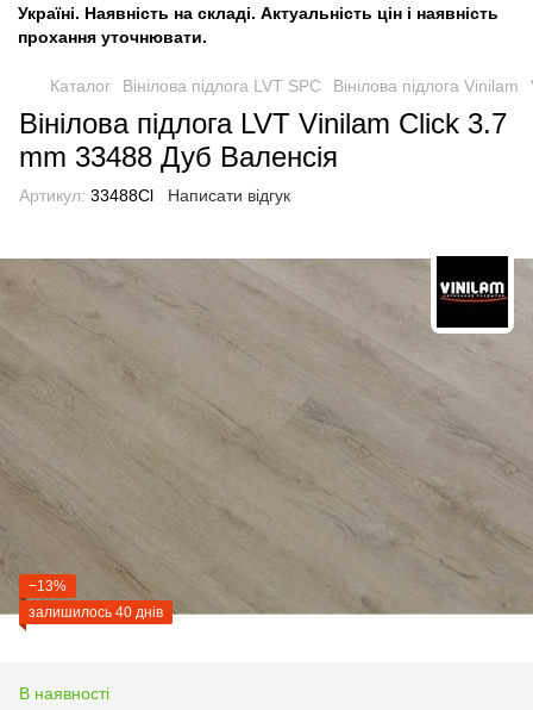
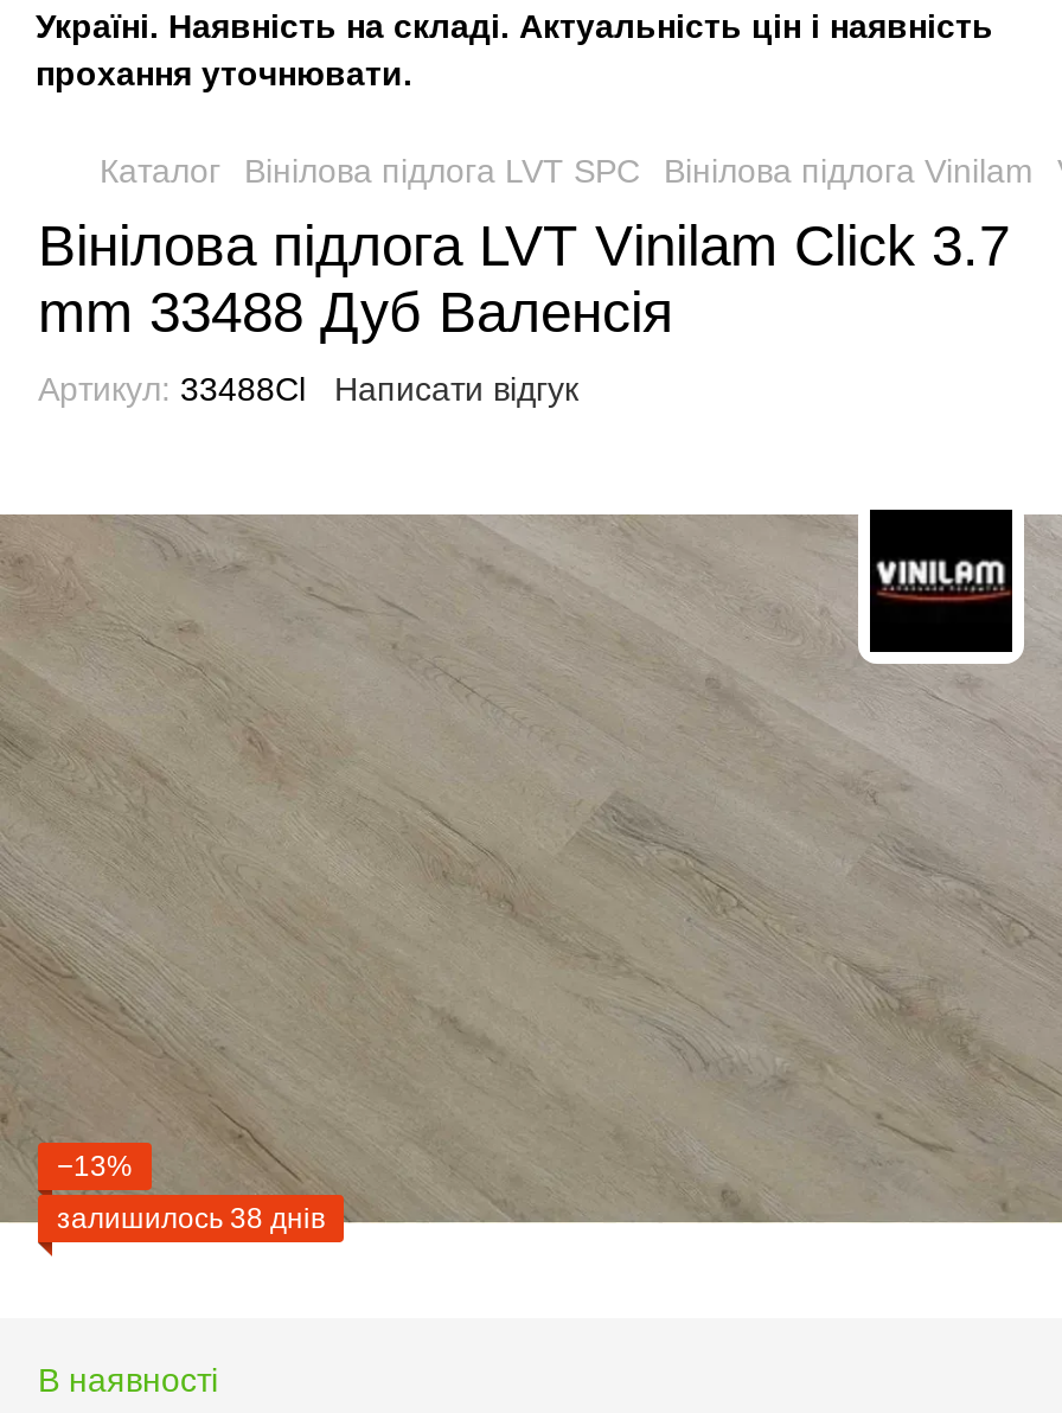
- залишилось 40 днів
+ залишилось 38 днів
